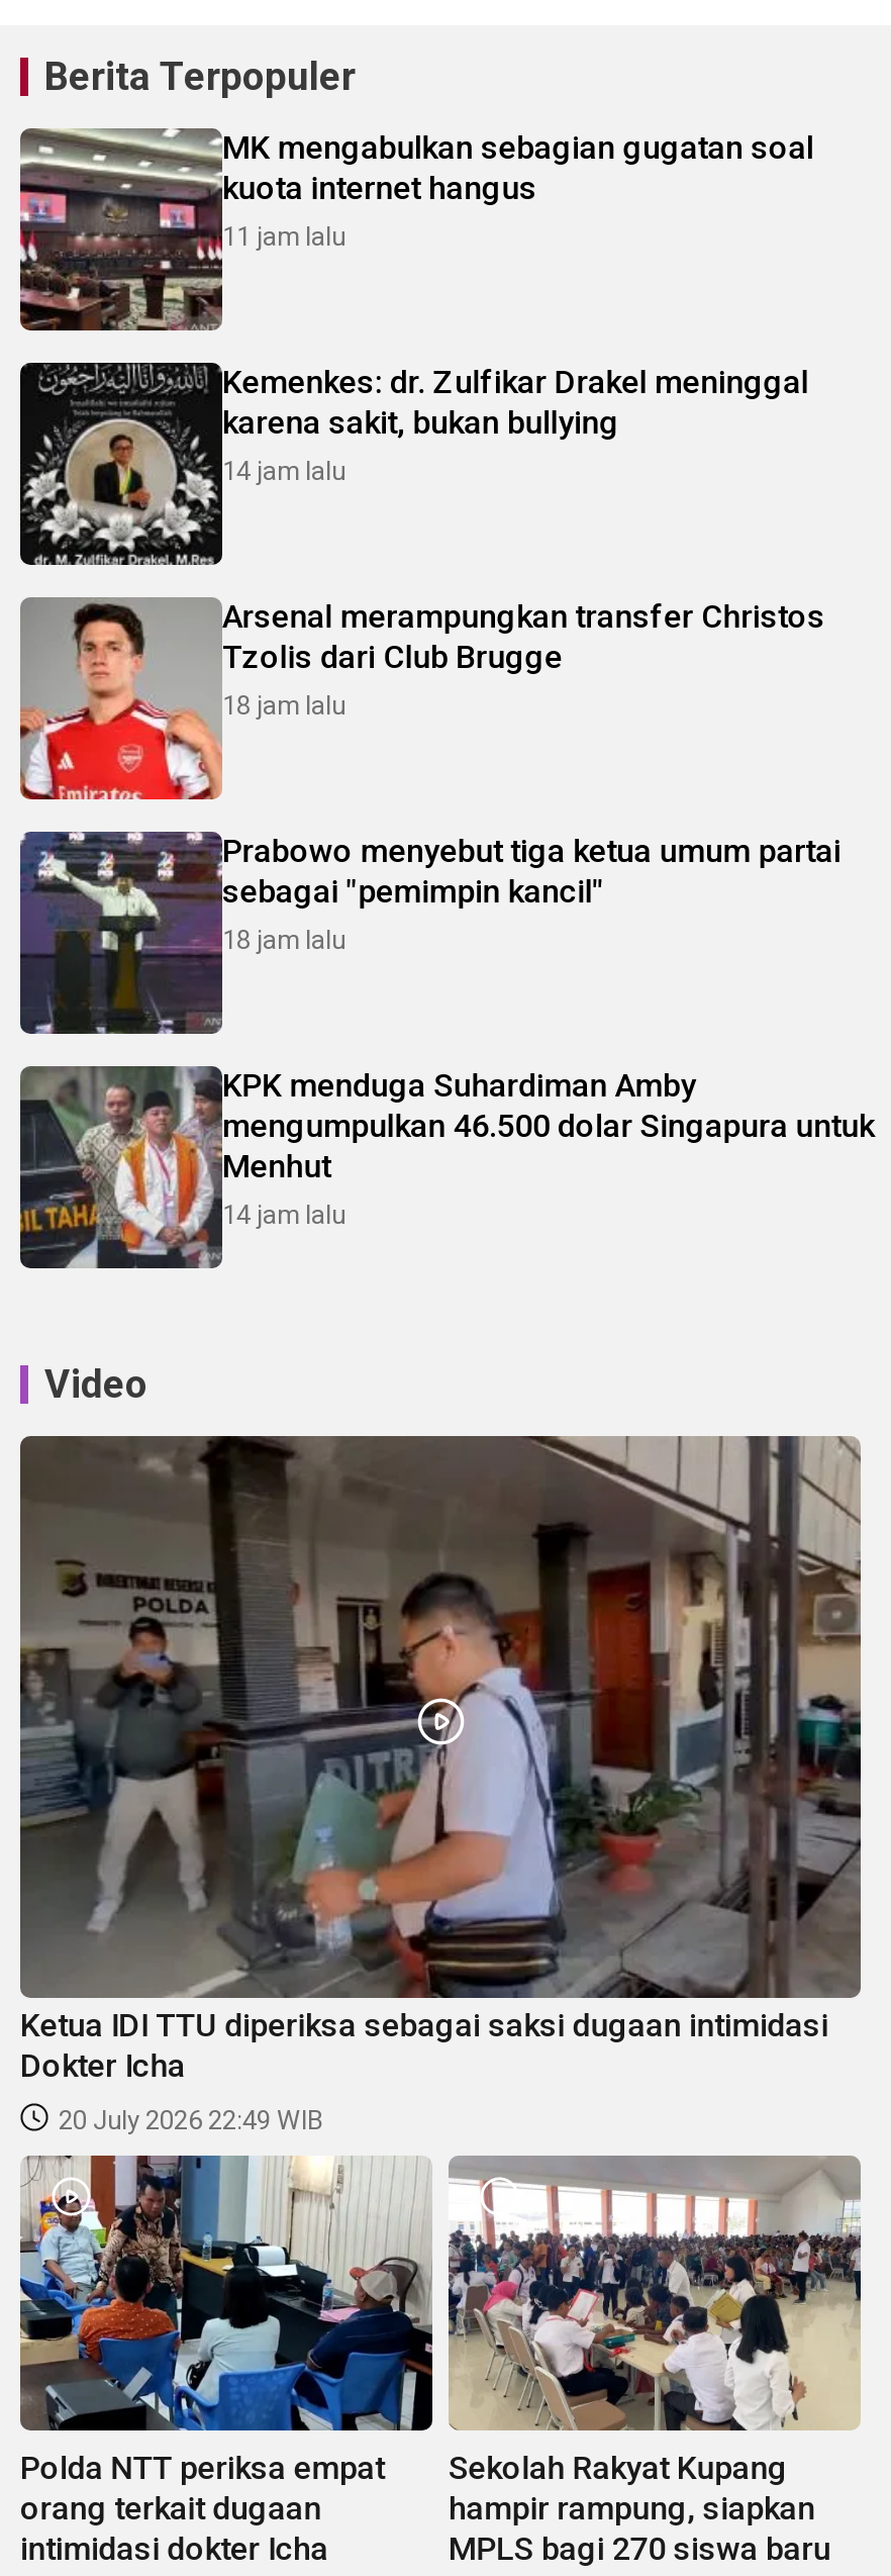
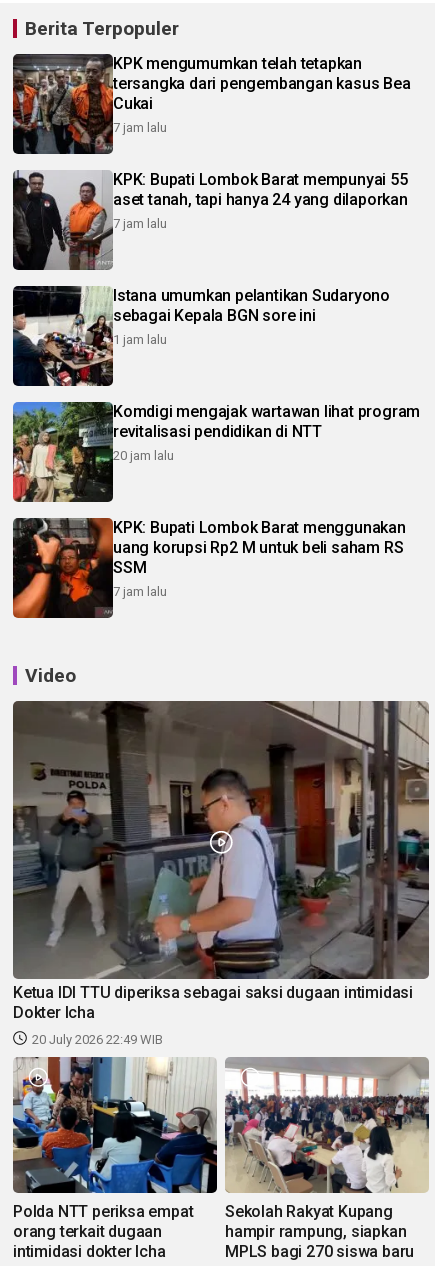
- [image]
- MK mengabulkan sebagian gugatan soal
- kuota internet hangus
- 11 jam lalu
+ [image]
+ KPK mengumumkan telah tetapkan
+ tersangka dari pengembangan kasus Bea
+ Cukai
+ 7 jam lalu

- [image]
- Kemenkes: dr. Zulfikar Drakel meninggal
- karena sakit, bukan bullying
- 14 jam lalu
+ [image]
+ KPK: Bupati Lombok Barat mempunyai 55
+ aset tanah, tapi hanya 24 yang dilaporkan
+ 7 jam lalu

- [image]
- Arsenal merampungkan transfer Christos
- Tzolis dari Club Brugge
- 18 jam lalu
+ [image]
+ Istana umumkan pelantikan Sudaryono
+ sebagai Kepala BGN sore ini
+ 1 jam lalu

- [image]
- Prabowo menyebut tiga ketua umum partai
- sebagai "pemimpin kancil"
- 18 jam lalu
+ [image]
+ Komdigi mengajak wartawan lihat program
+ revitalisasi pendidikan di NTT
+ 20 jam lalu

- [image]
- KPK menduga Suhardiman Amby
- mengumpulkan 46.500 dolar Singapura untuk
- Menhut
- 14 jam lalu
+ [image]
+ KPK: Bupati Lombok Barat menggunakan
+ uang korupsi Rp2 M untuk beli saham RS
+ SSM
+ 7 jam lalu
